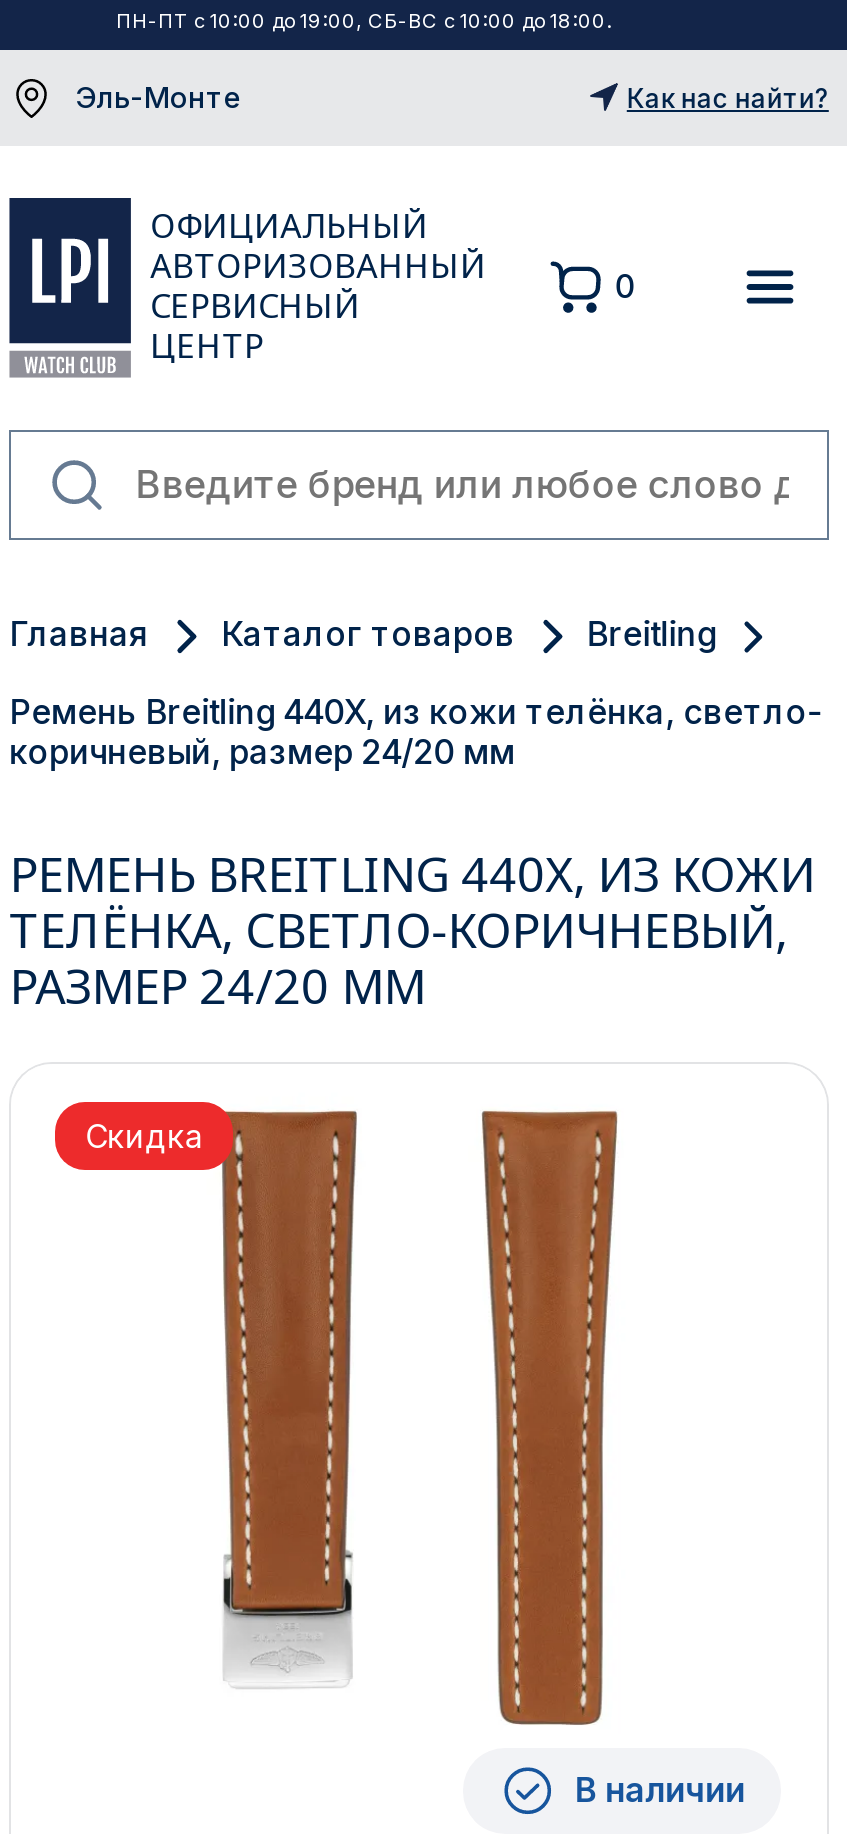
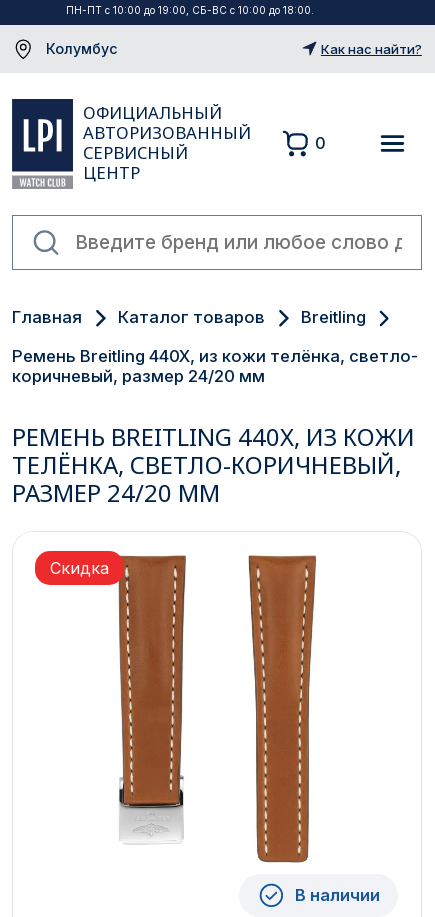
- Эль-Монте
+ Колумбус
